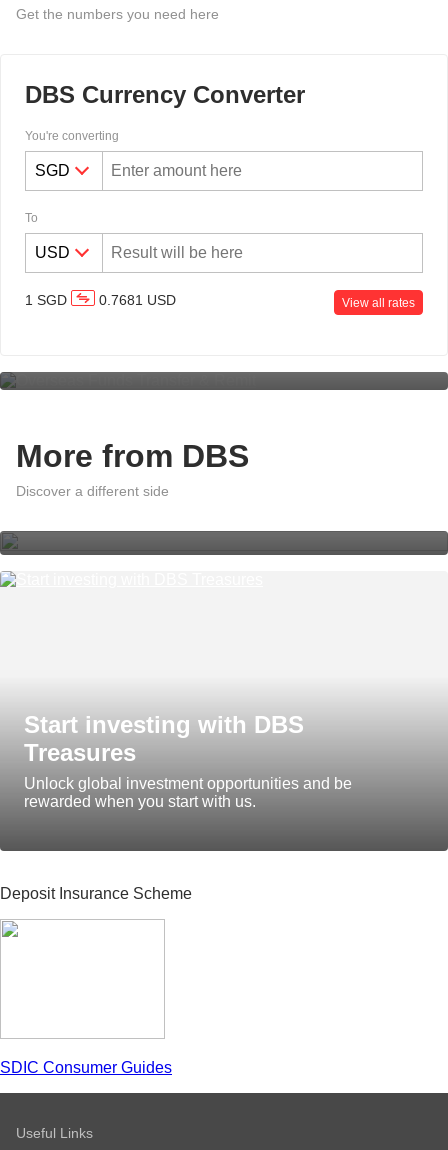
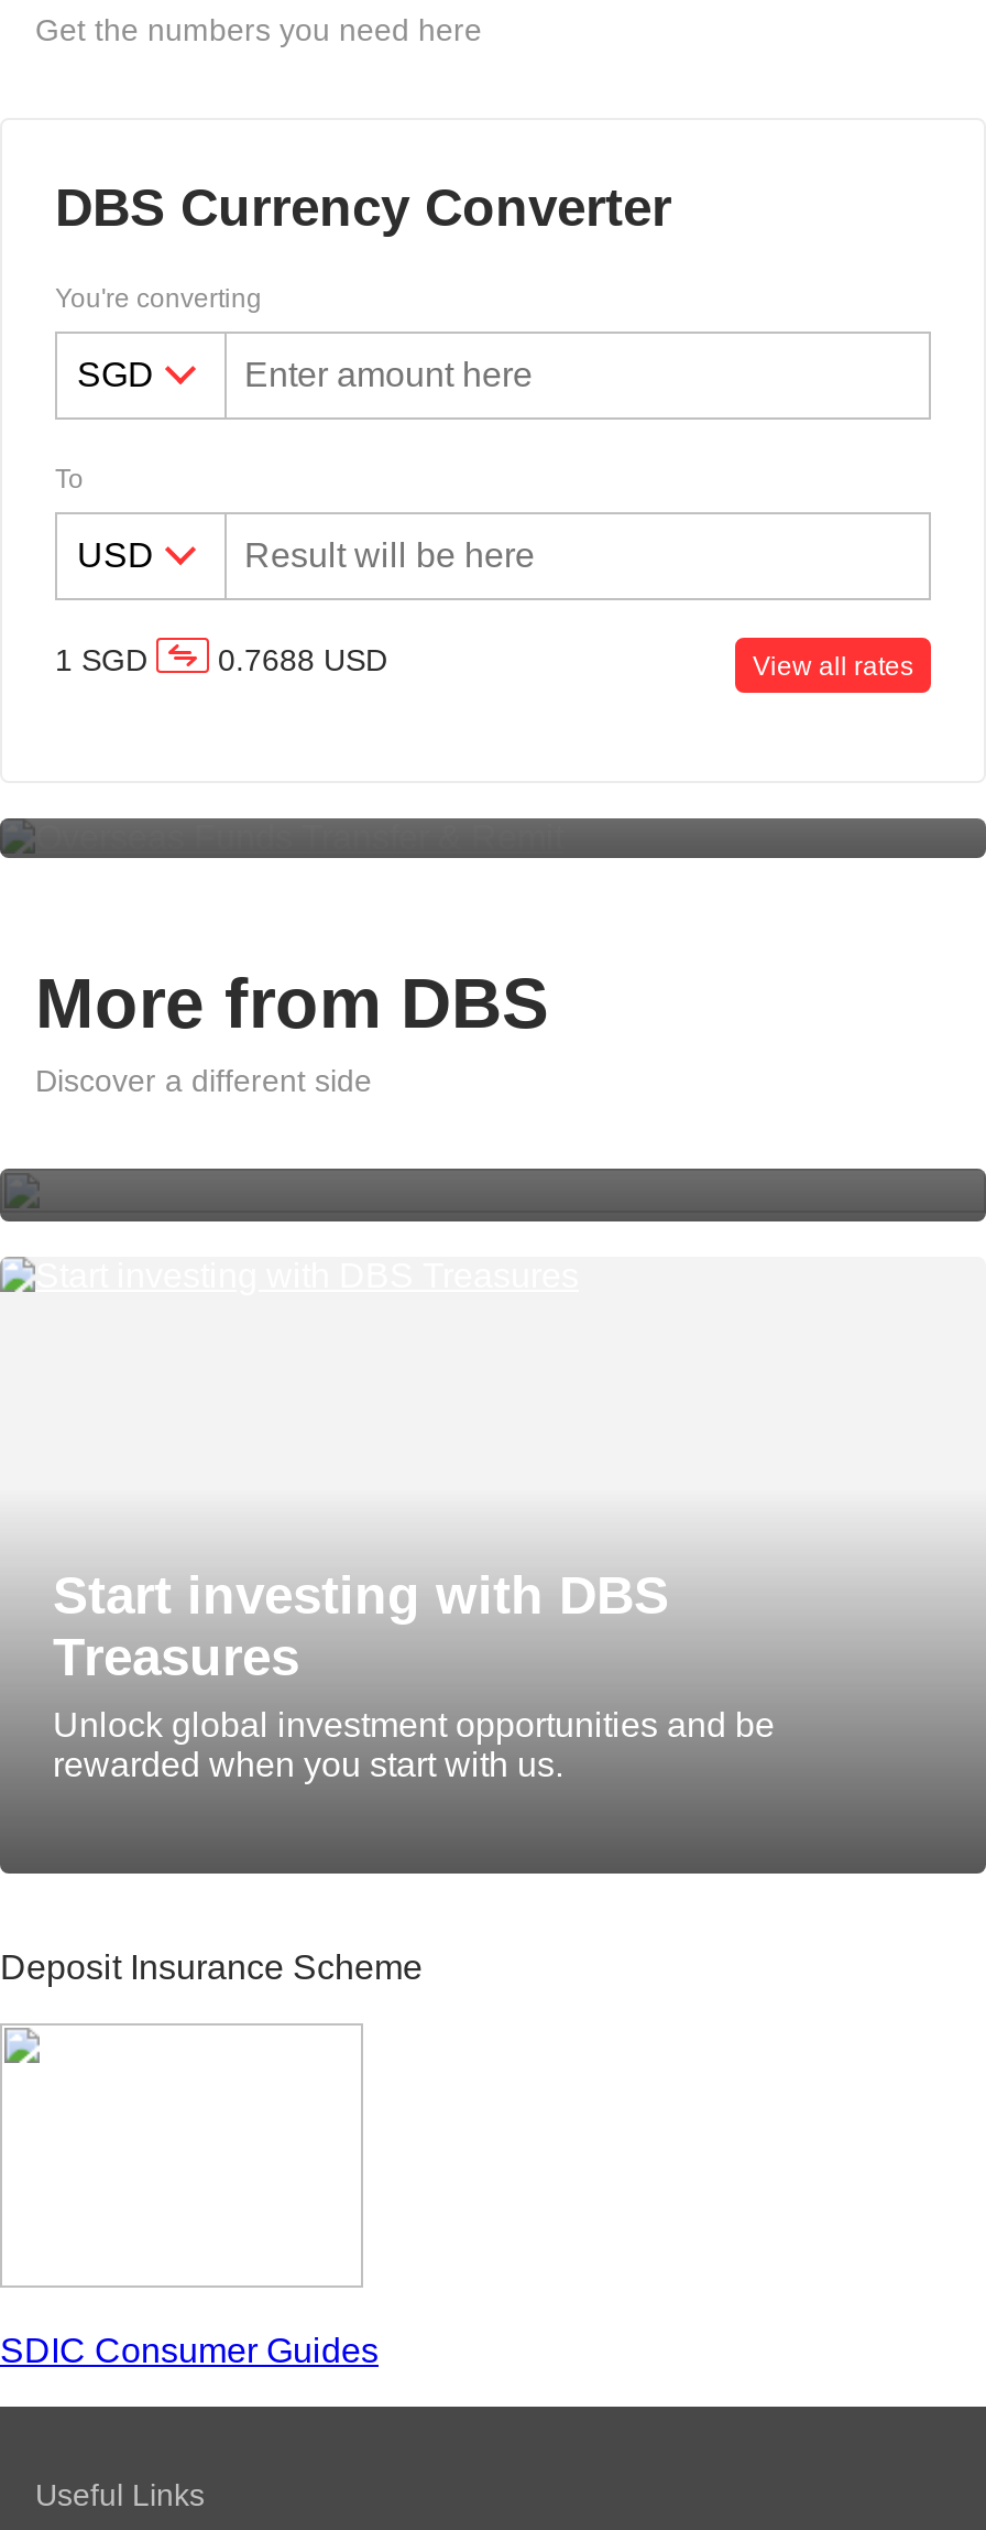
- 1 SGD 0.7681 USD
+ 1 SGD 0.7688 USD
